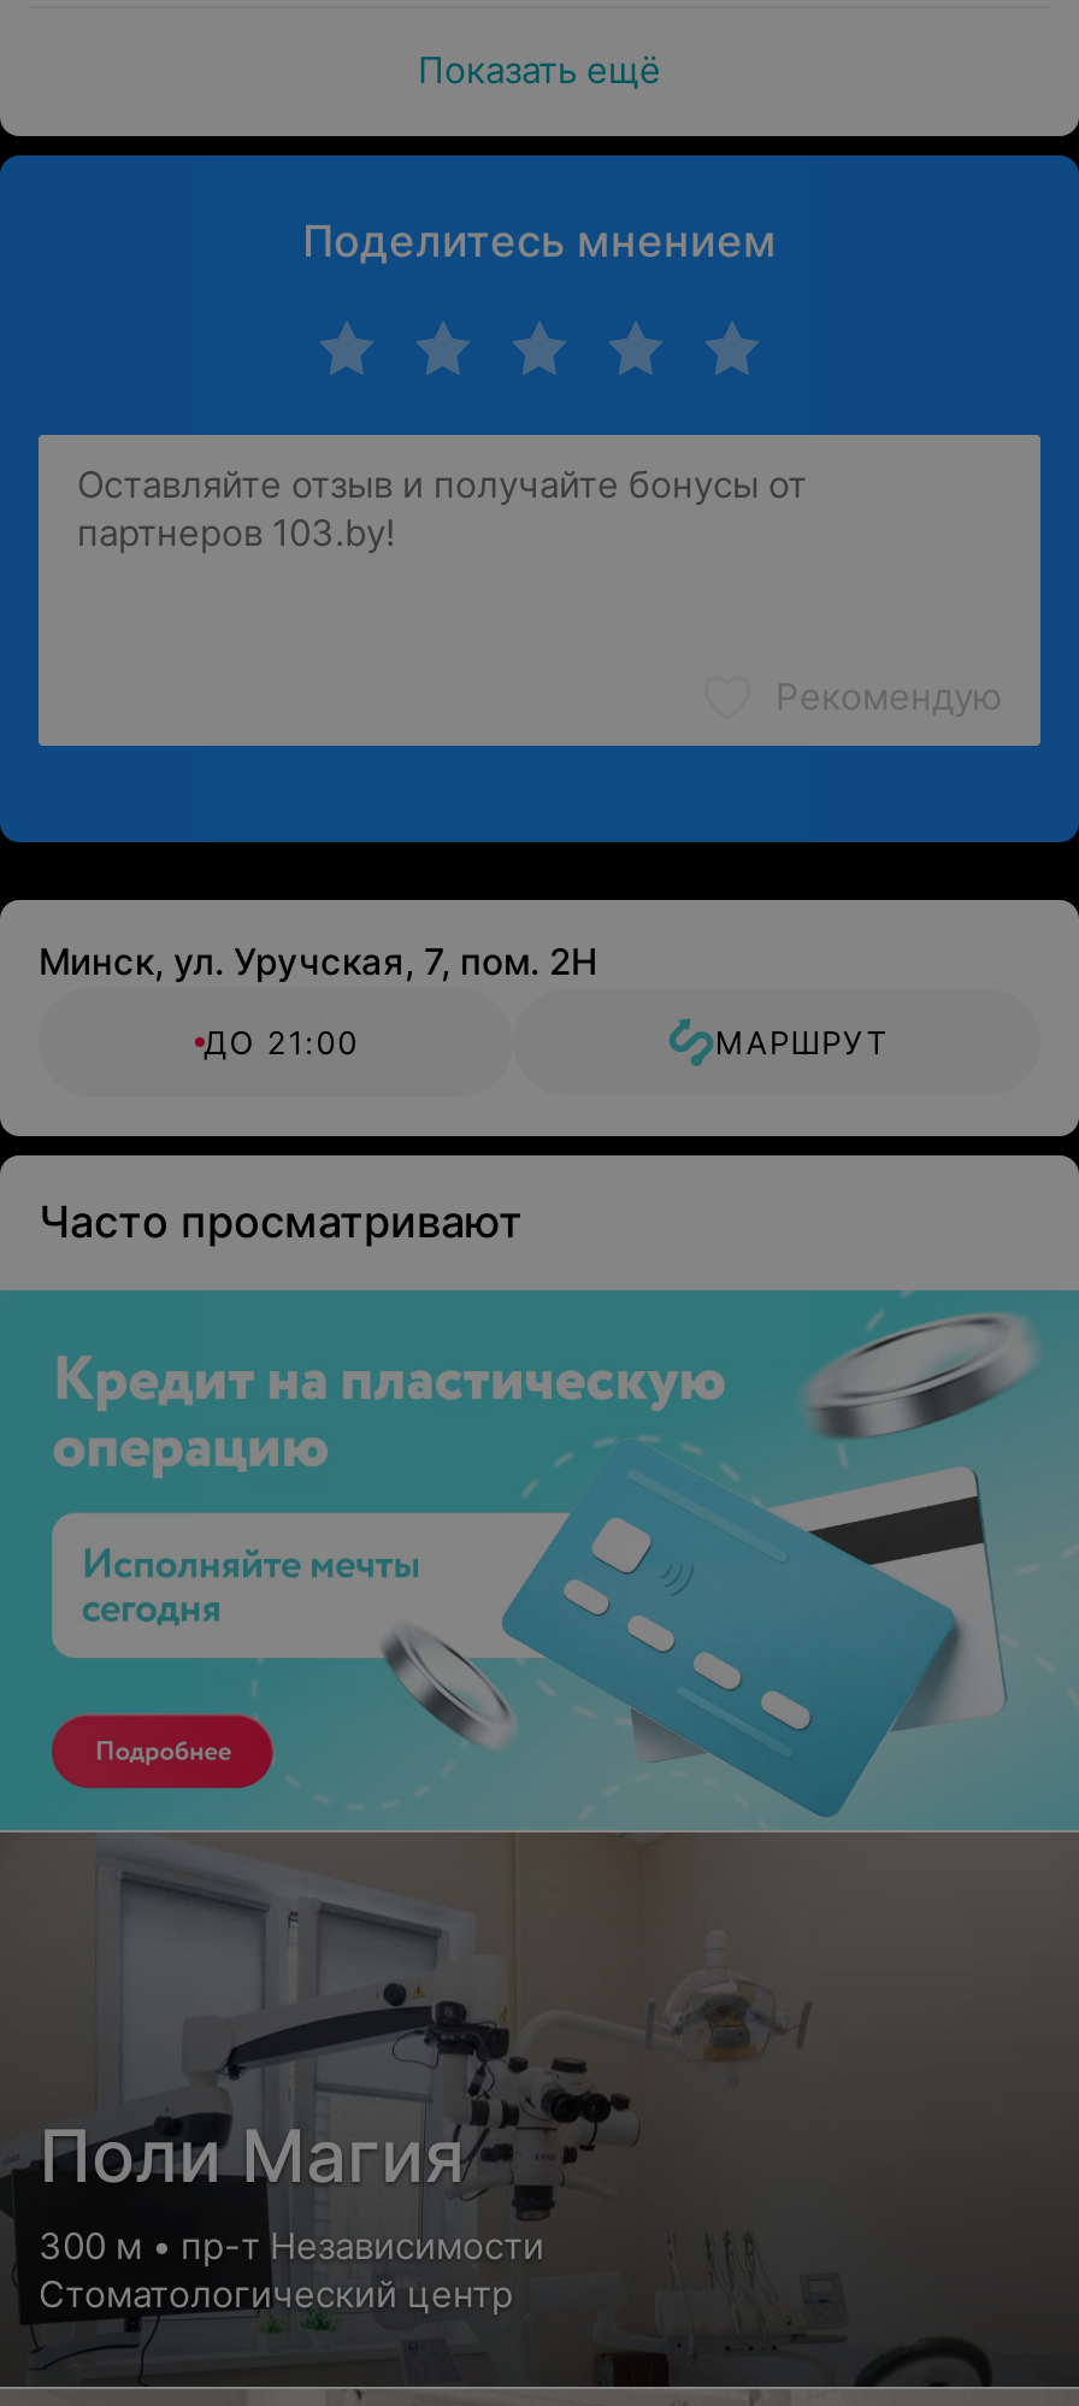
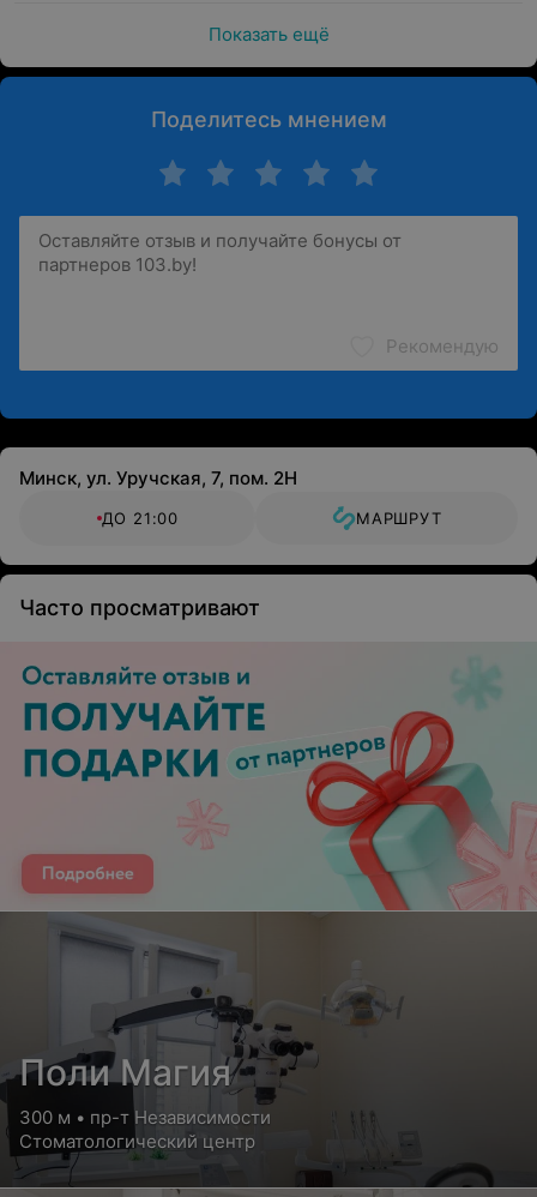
- [image]
+ [image]
